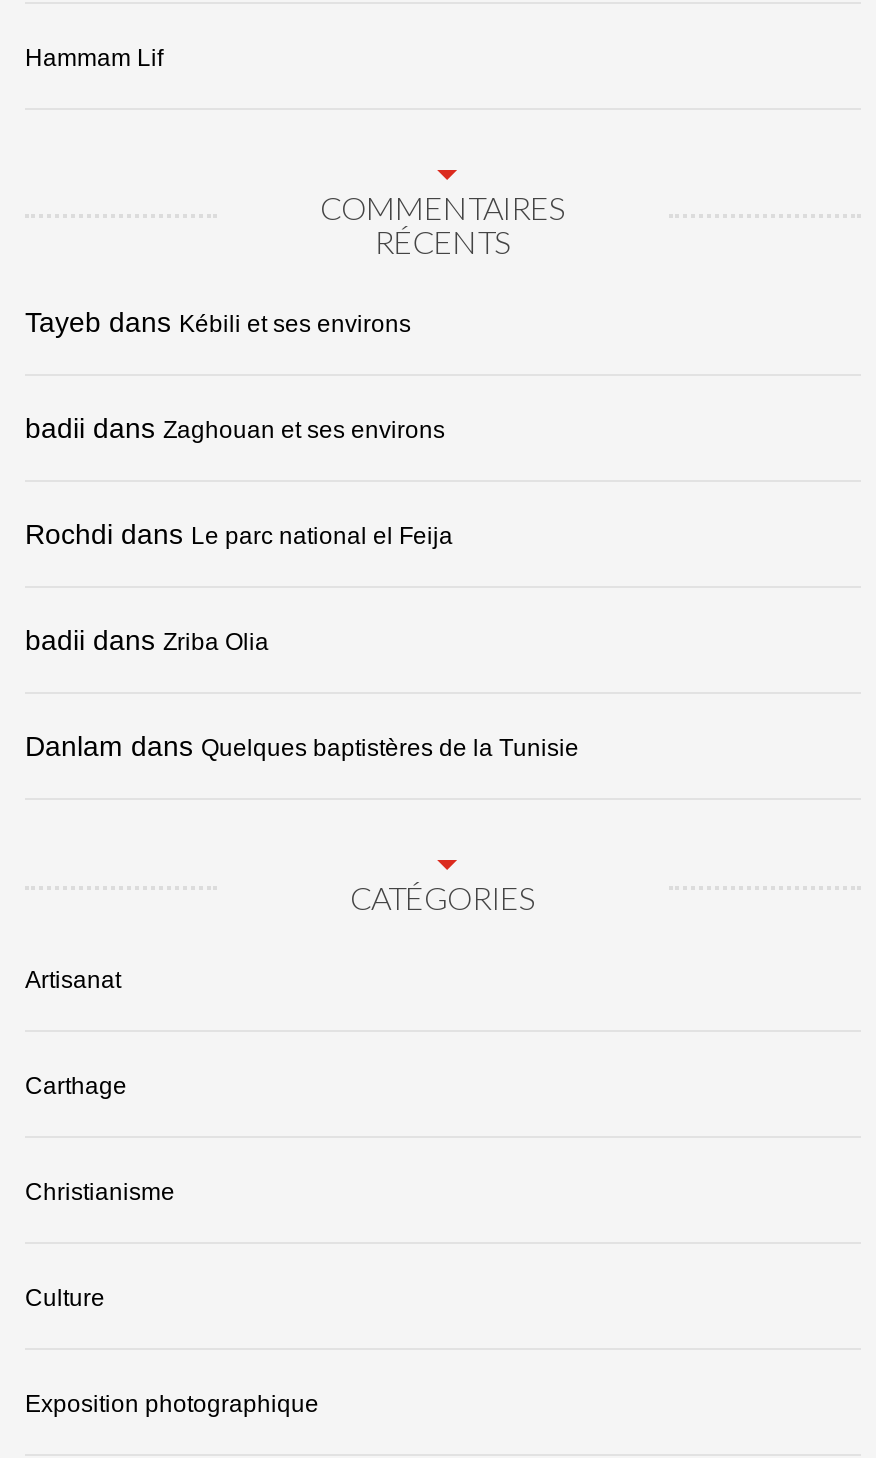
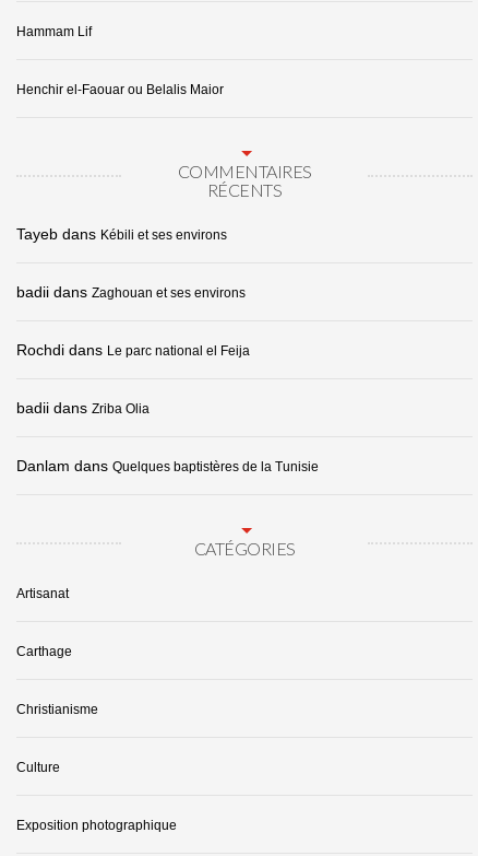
+ Henchir el-Faouar ou Belalis Maior
